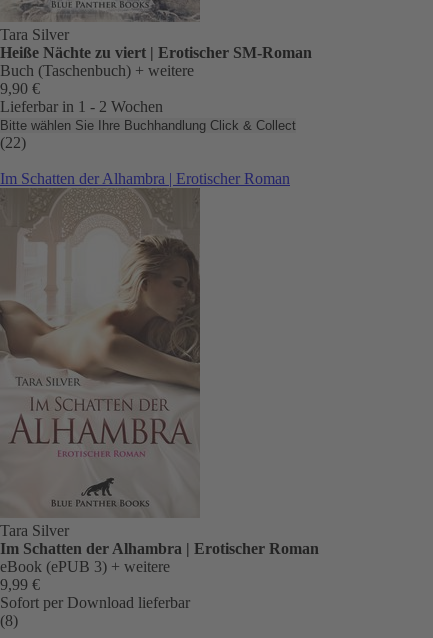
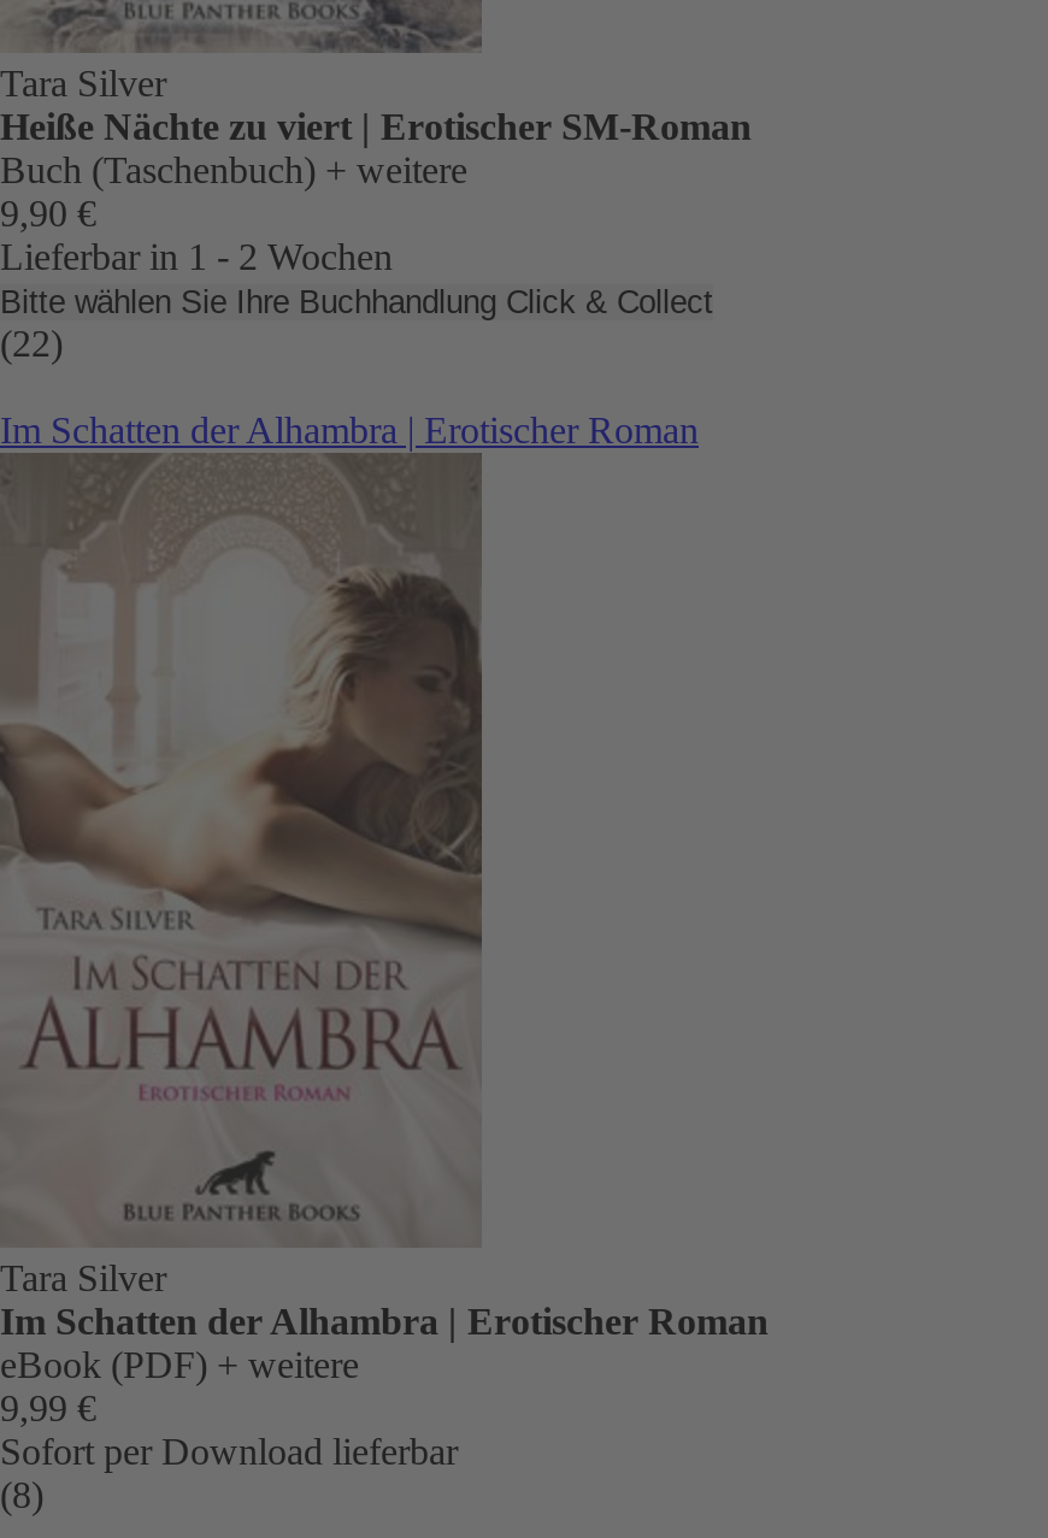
- eBook (ePUB 3) + weitere
+ eBook (PDF) + weitere
